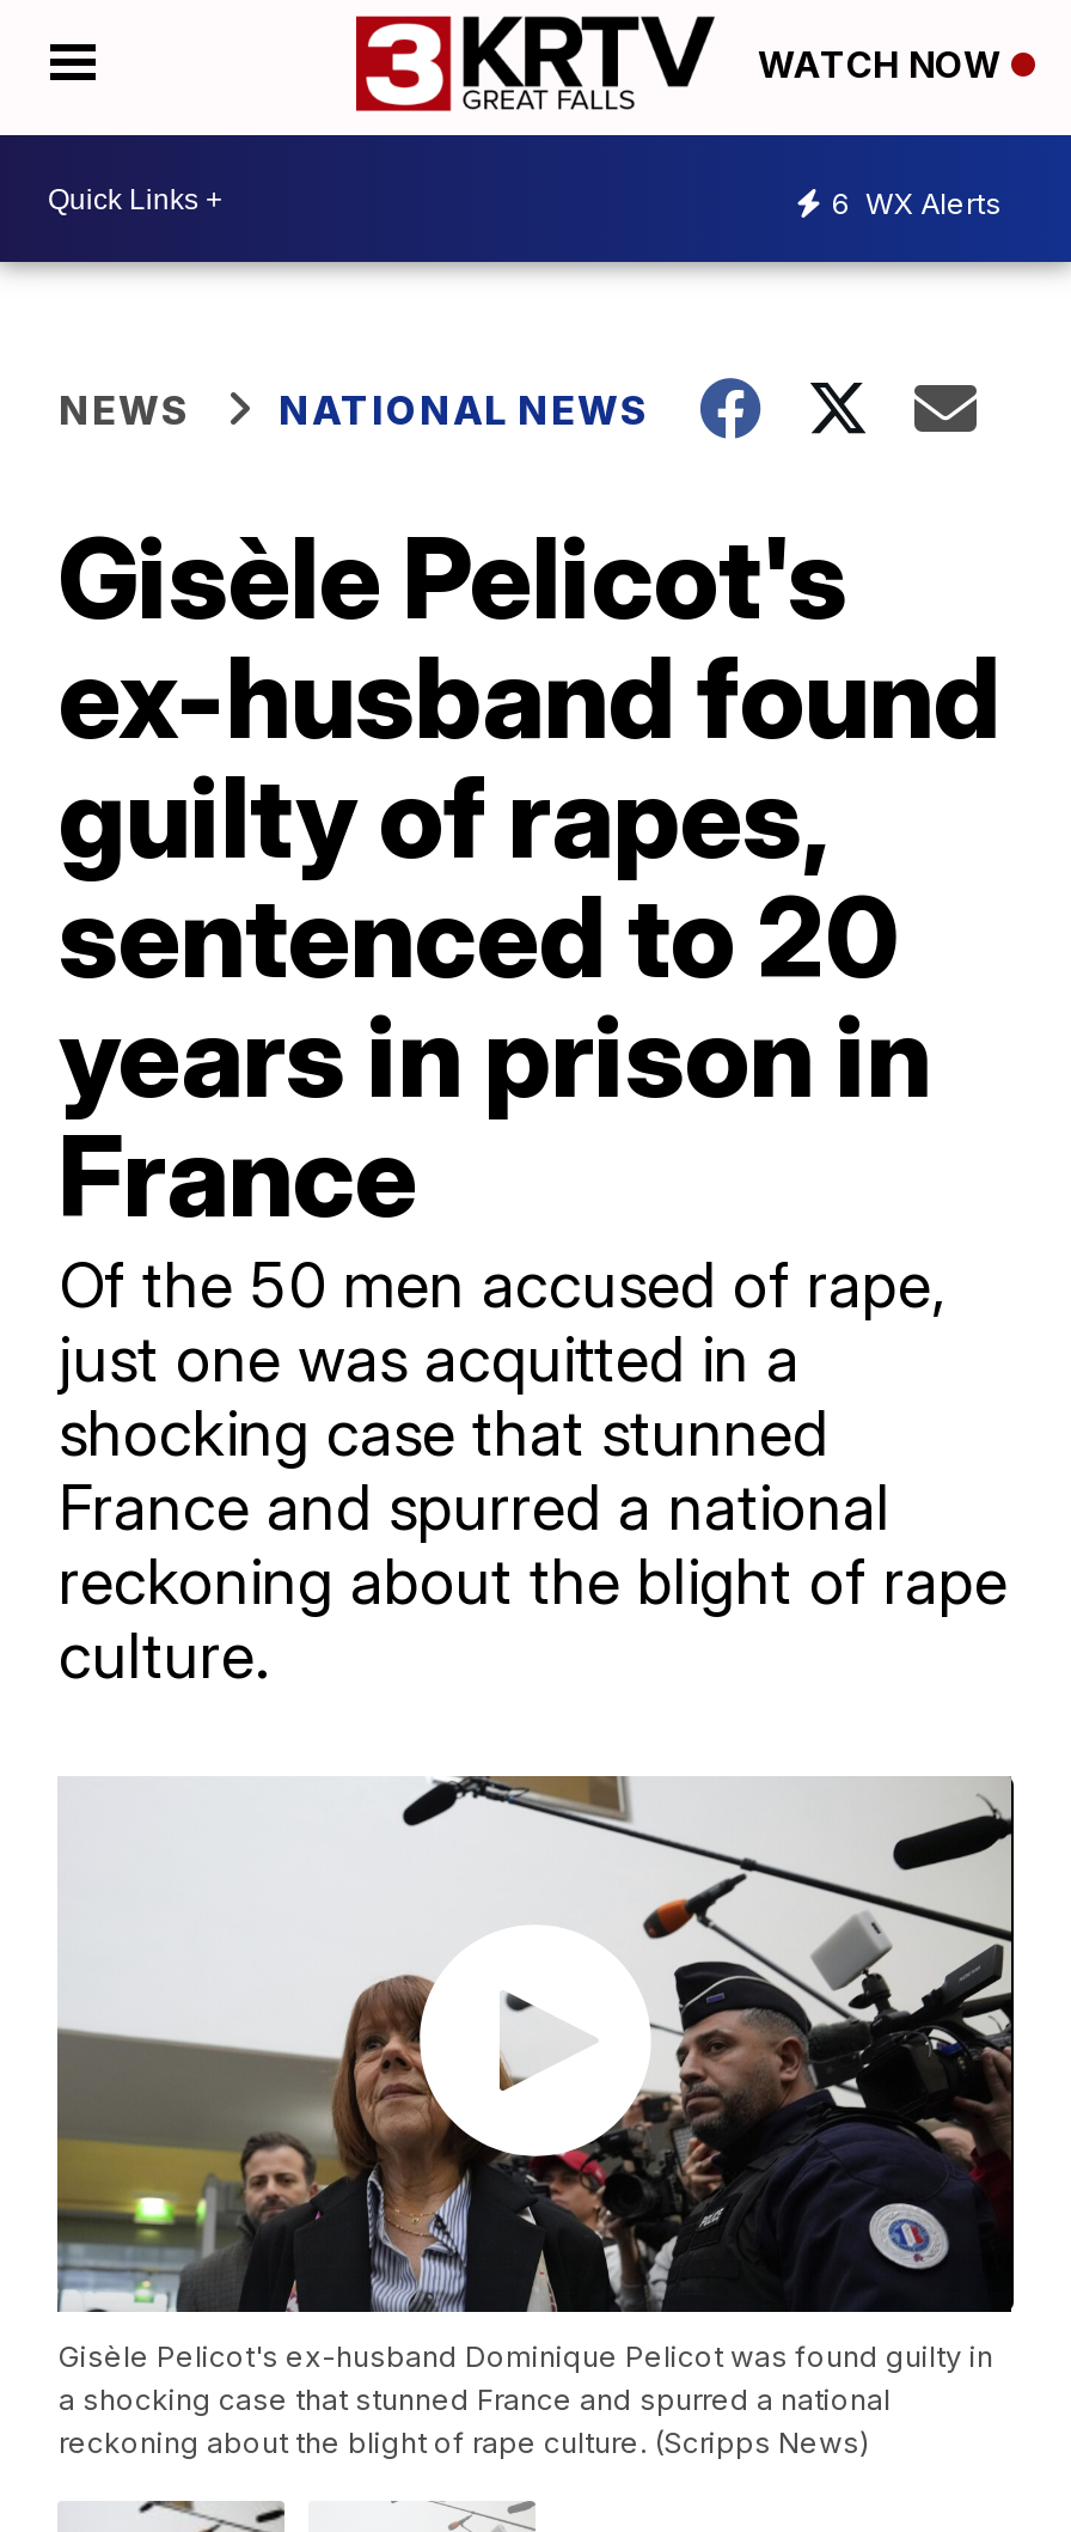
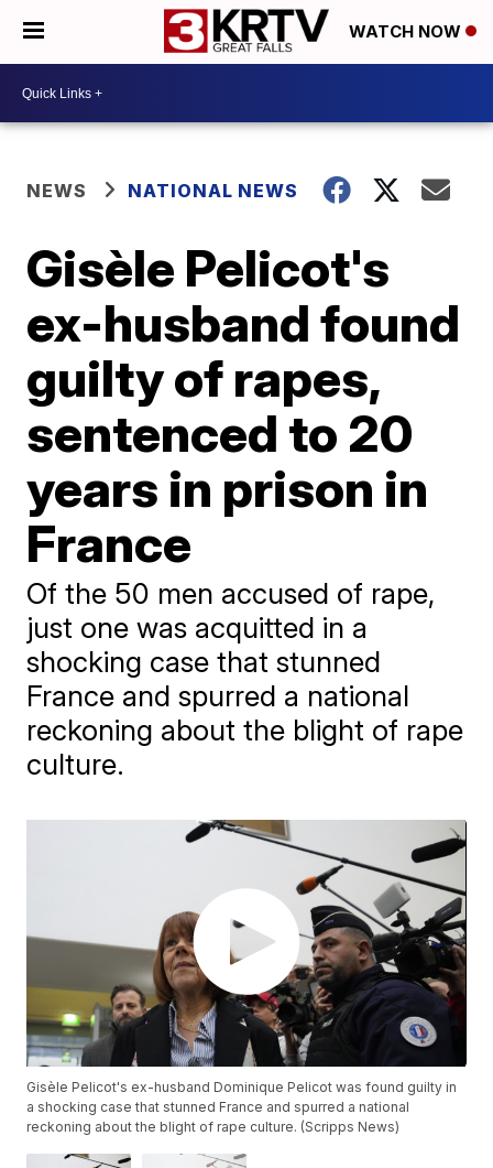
- 6 WX Alerts
